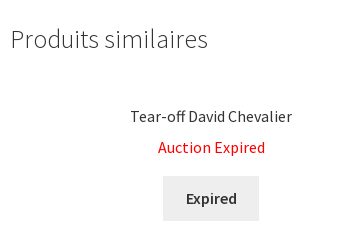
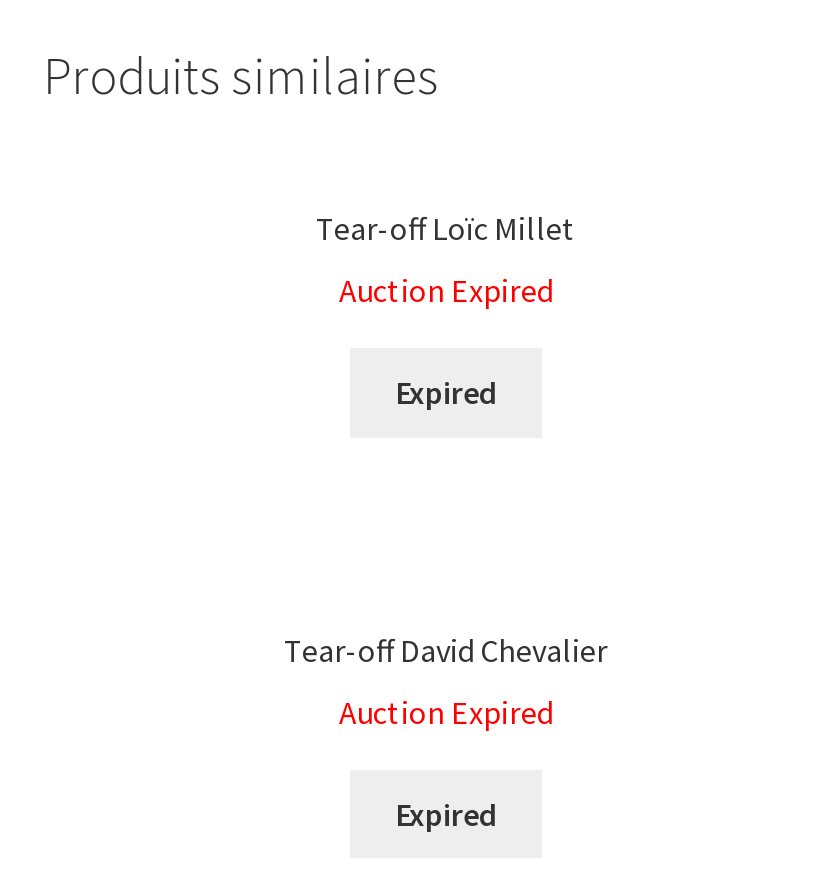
+ Tear-off Loïc Millet
+ Auction Expired
+ Expired
